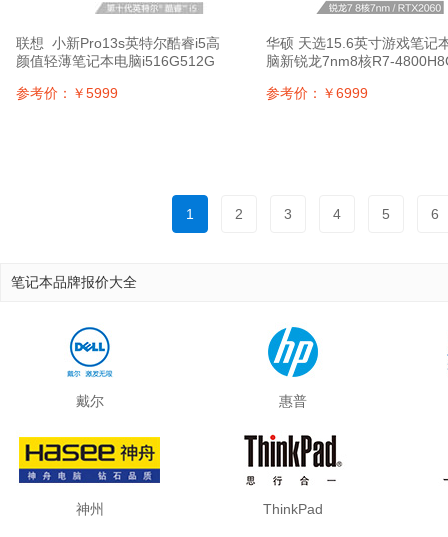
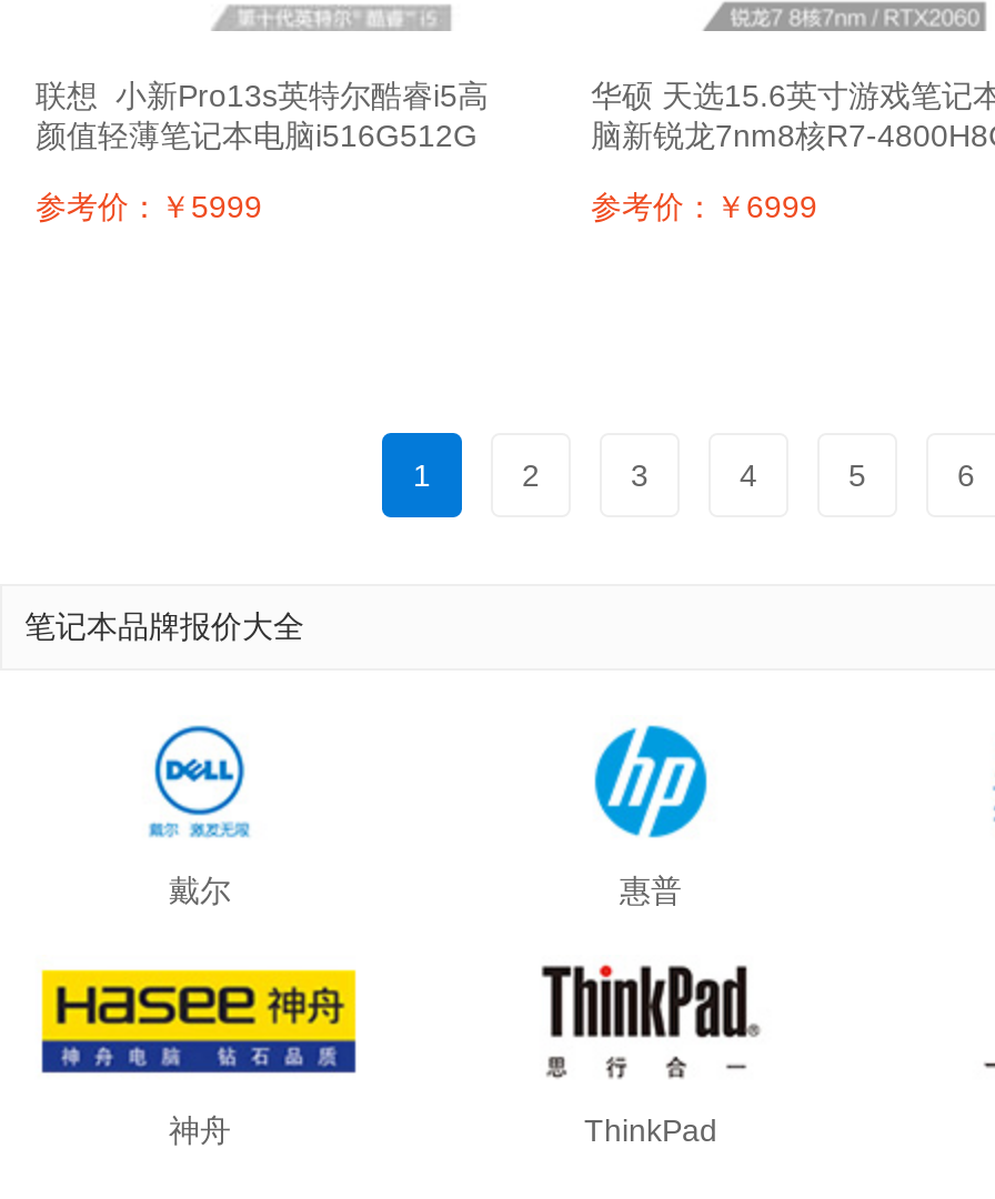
- 神州
+ 神舟
